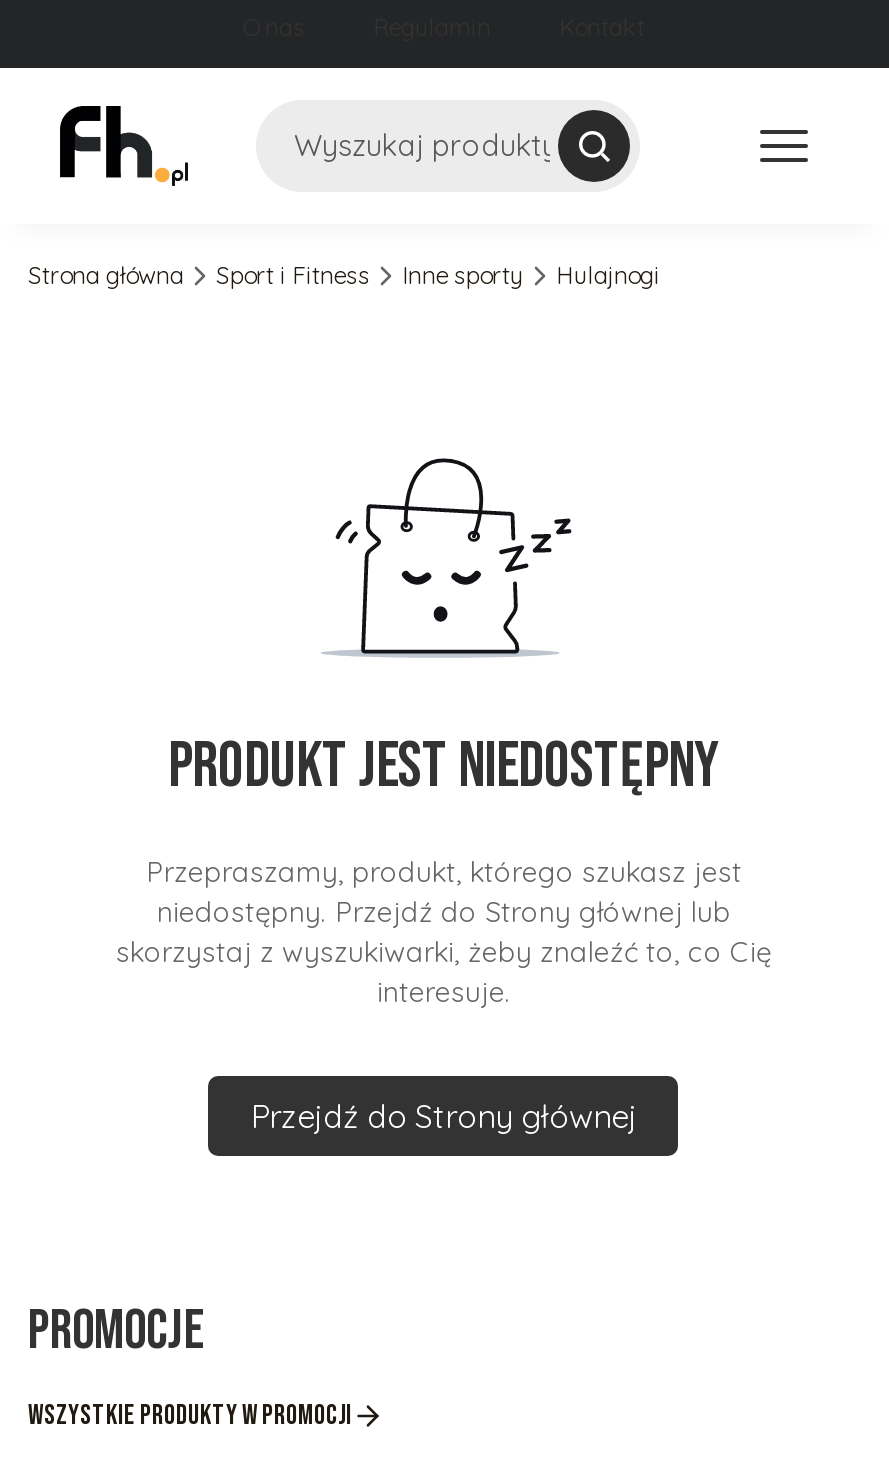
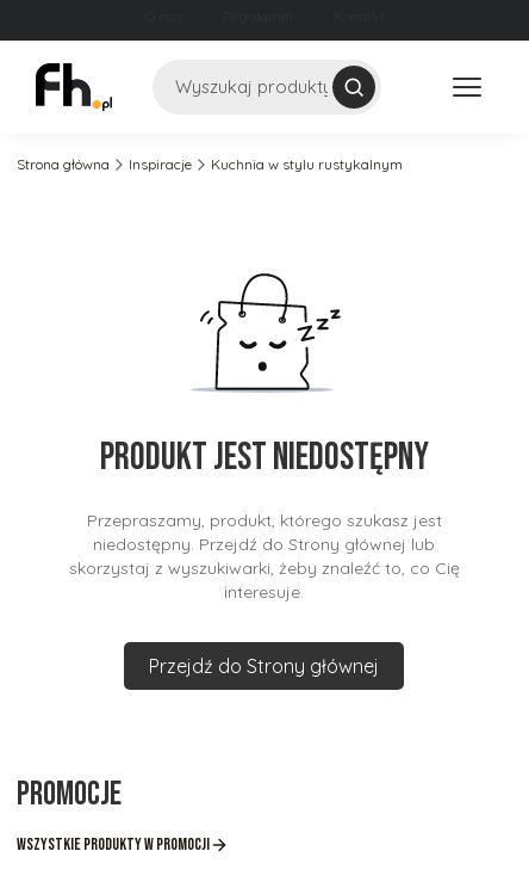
- Sport i Fitness
- Inne sporty
- Hulajnogi
+ Inspiracje
+ Kuchnia w stylu rustykalnym
